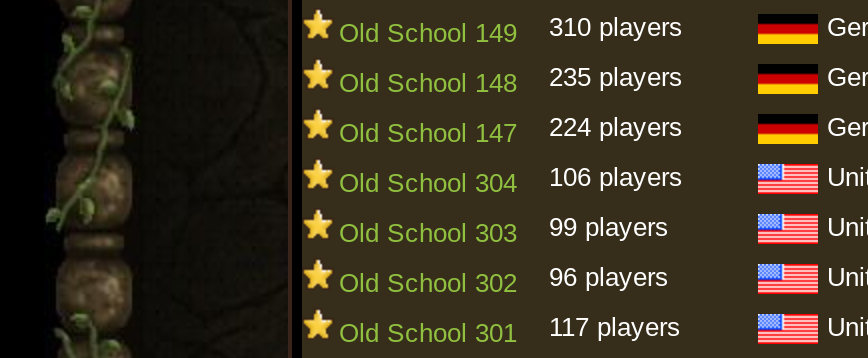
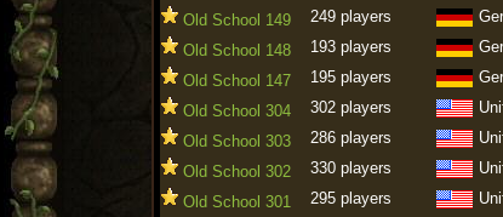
- Old School 149 310 players
+ Old School 149 249 players

- Old School 148 235 players
+ Old School 148 193 players

- Old School 147 224 players
+ Old School 147 195 players

- Old School 304 106 players
+ Old School 304 302 players

- Old School 303 99 players
+ Old School 303 286 players

- Old School 302 96 players
+ Old School 302 330 players

- Old School 301 117 players
+ Old School 301 295 players
